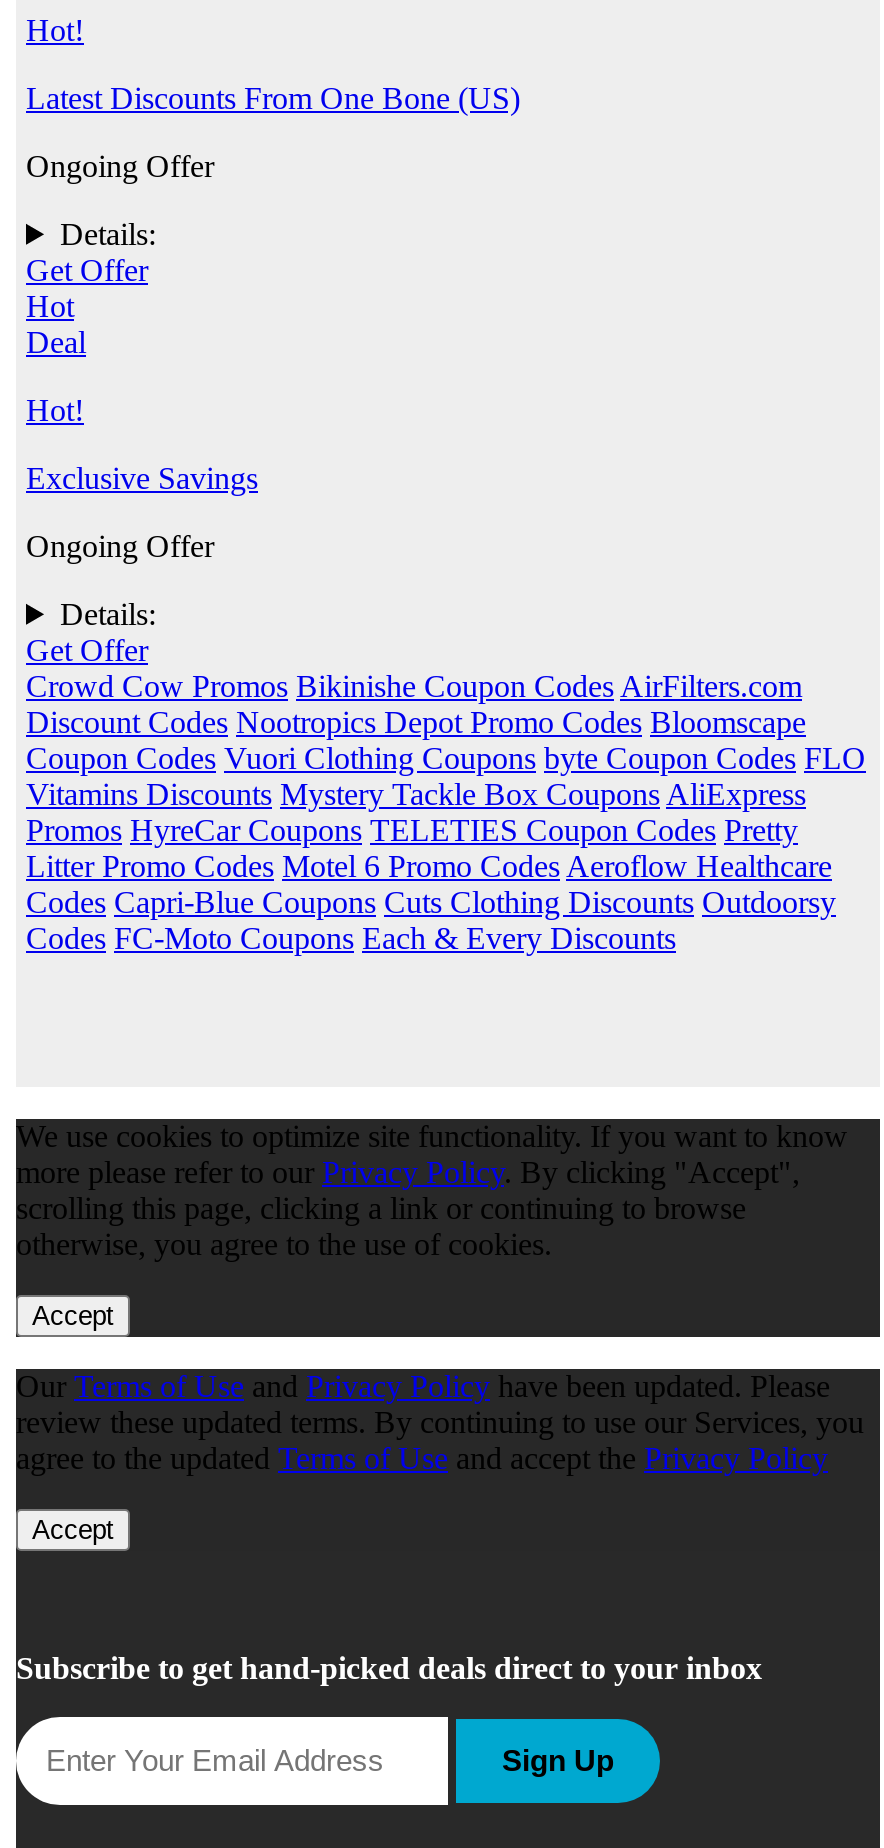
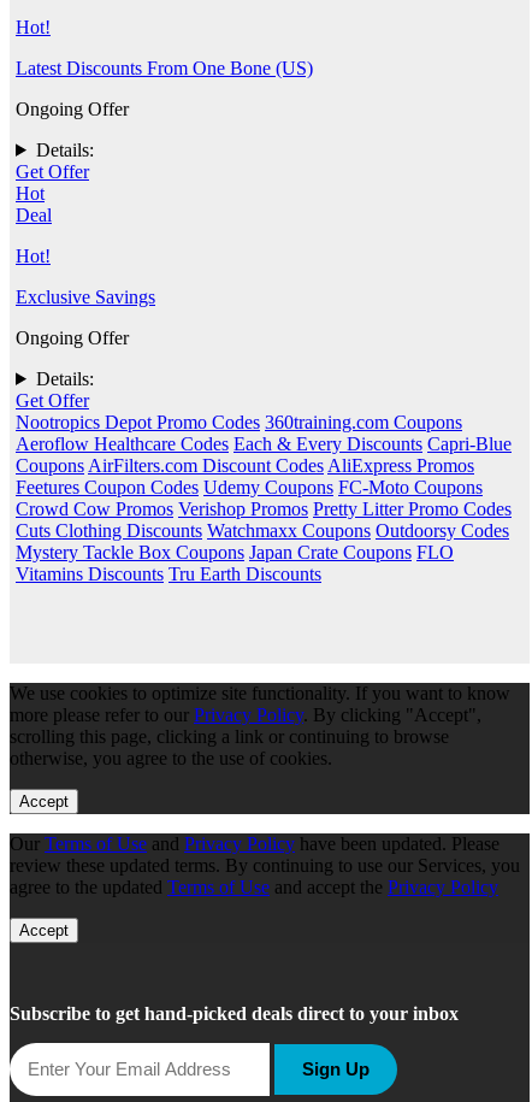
- Crowd Cow Promos Bikinishe Coupon Codes AirFilters.com
- Discount Codes Nootropics Depot Promo Codes Bloomscape
- Coupon Codes Vuori Clothing Coupons byte Coupon Codes FLO
- Vitamins Discounts Mystery Tackle Box Coupons AliExpress
- Promos HyreCar Coupons TELETIES Coupon Codes Pretty
- Litter Promo Codes Motel 6 Promo Codes Aeroflow Healthcare
- Codes Capri-Blue Coupons Cuts Clothing Discounts Outdoorsy
- Codes FC-Moto Coupons Each & Every Discounts
+ Nootropics Depot Promo Codes 360training.com Coupons
+ Aeroflow Healthcare Codes Each & Every Discounts Capri-Blue
+ Coupons AirFilters.com Discount Codes AliExpress Promos
+ Feetures Coupon Codes Udemy Coupons FC-Moto Coupons
+ Crowd Cow Promos Verishop Promos Pretty Litter Promo Codes
+ Cuts Clothing Discounts Watchmaxx Coupons Outdoorsy Codes
+ Mystery Tackle Box Coupons Japan Crate Coupons FLO
+ Vitamins Discounts Tru Earth Discounts
